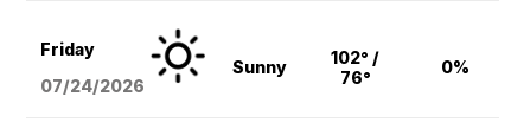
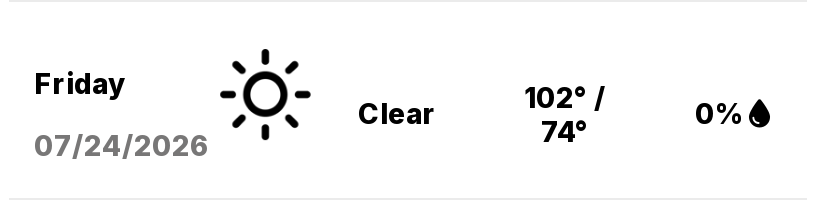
- Sunny
+ Clear

- 76°
+ 74°
